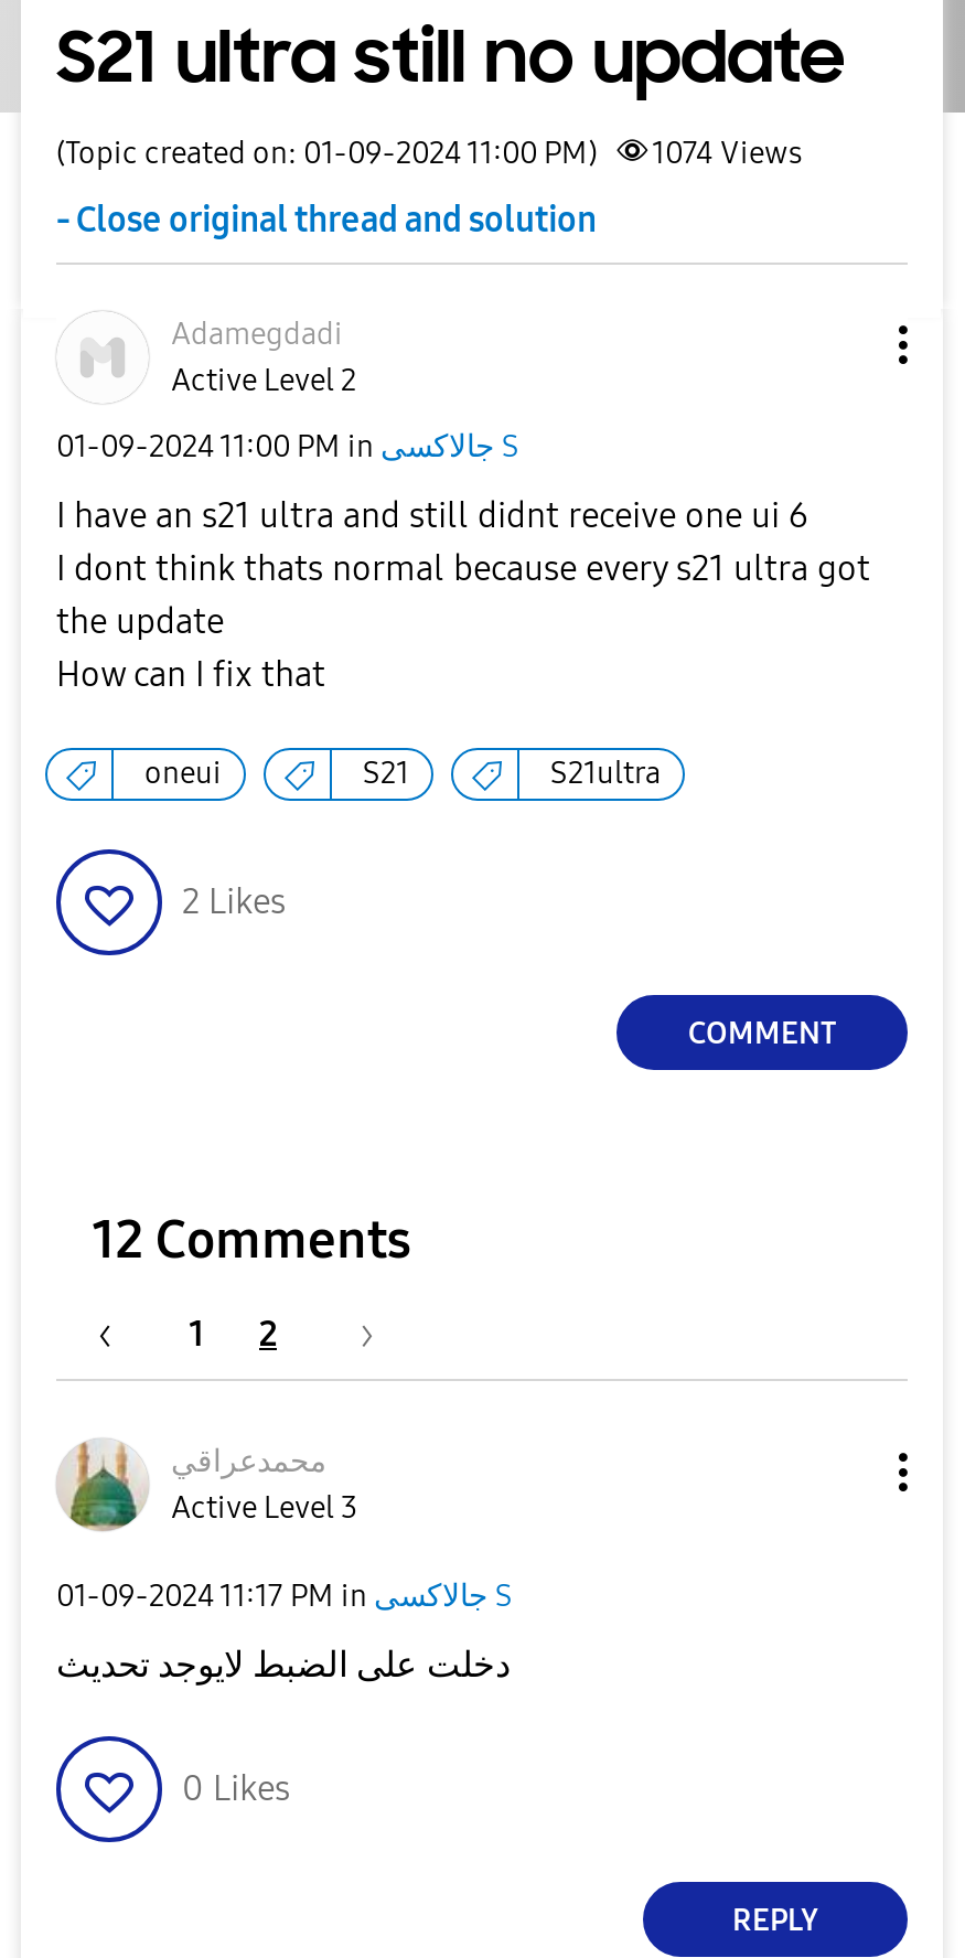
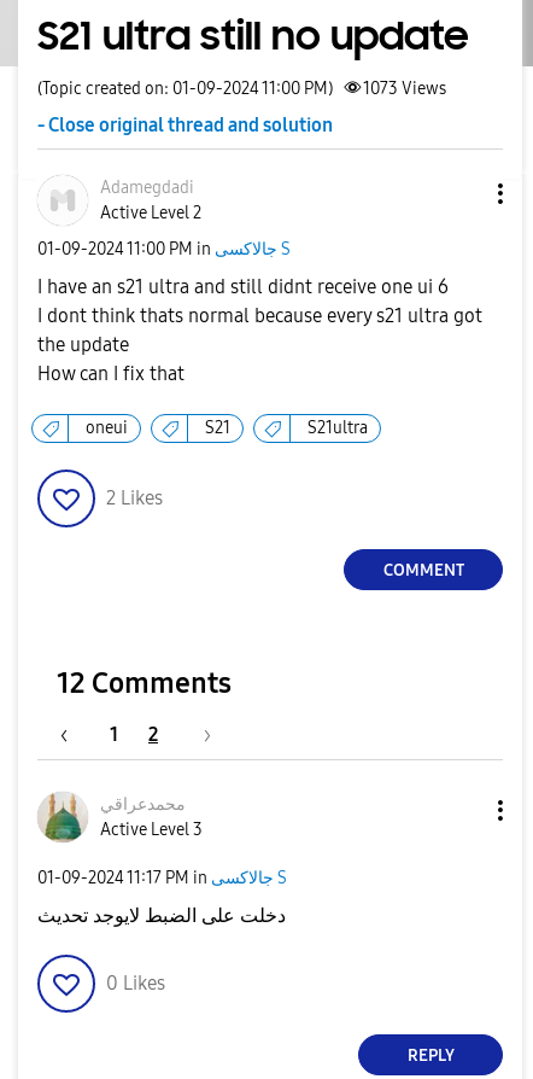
- (Topic created on: 01-09-2024 11:00 PM) 1074 Views
+ (Topic created on: 01-09-2024 11:00 PM) 1073 Views
